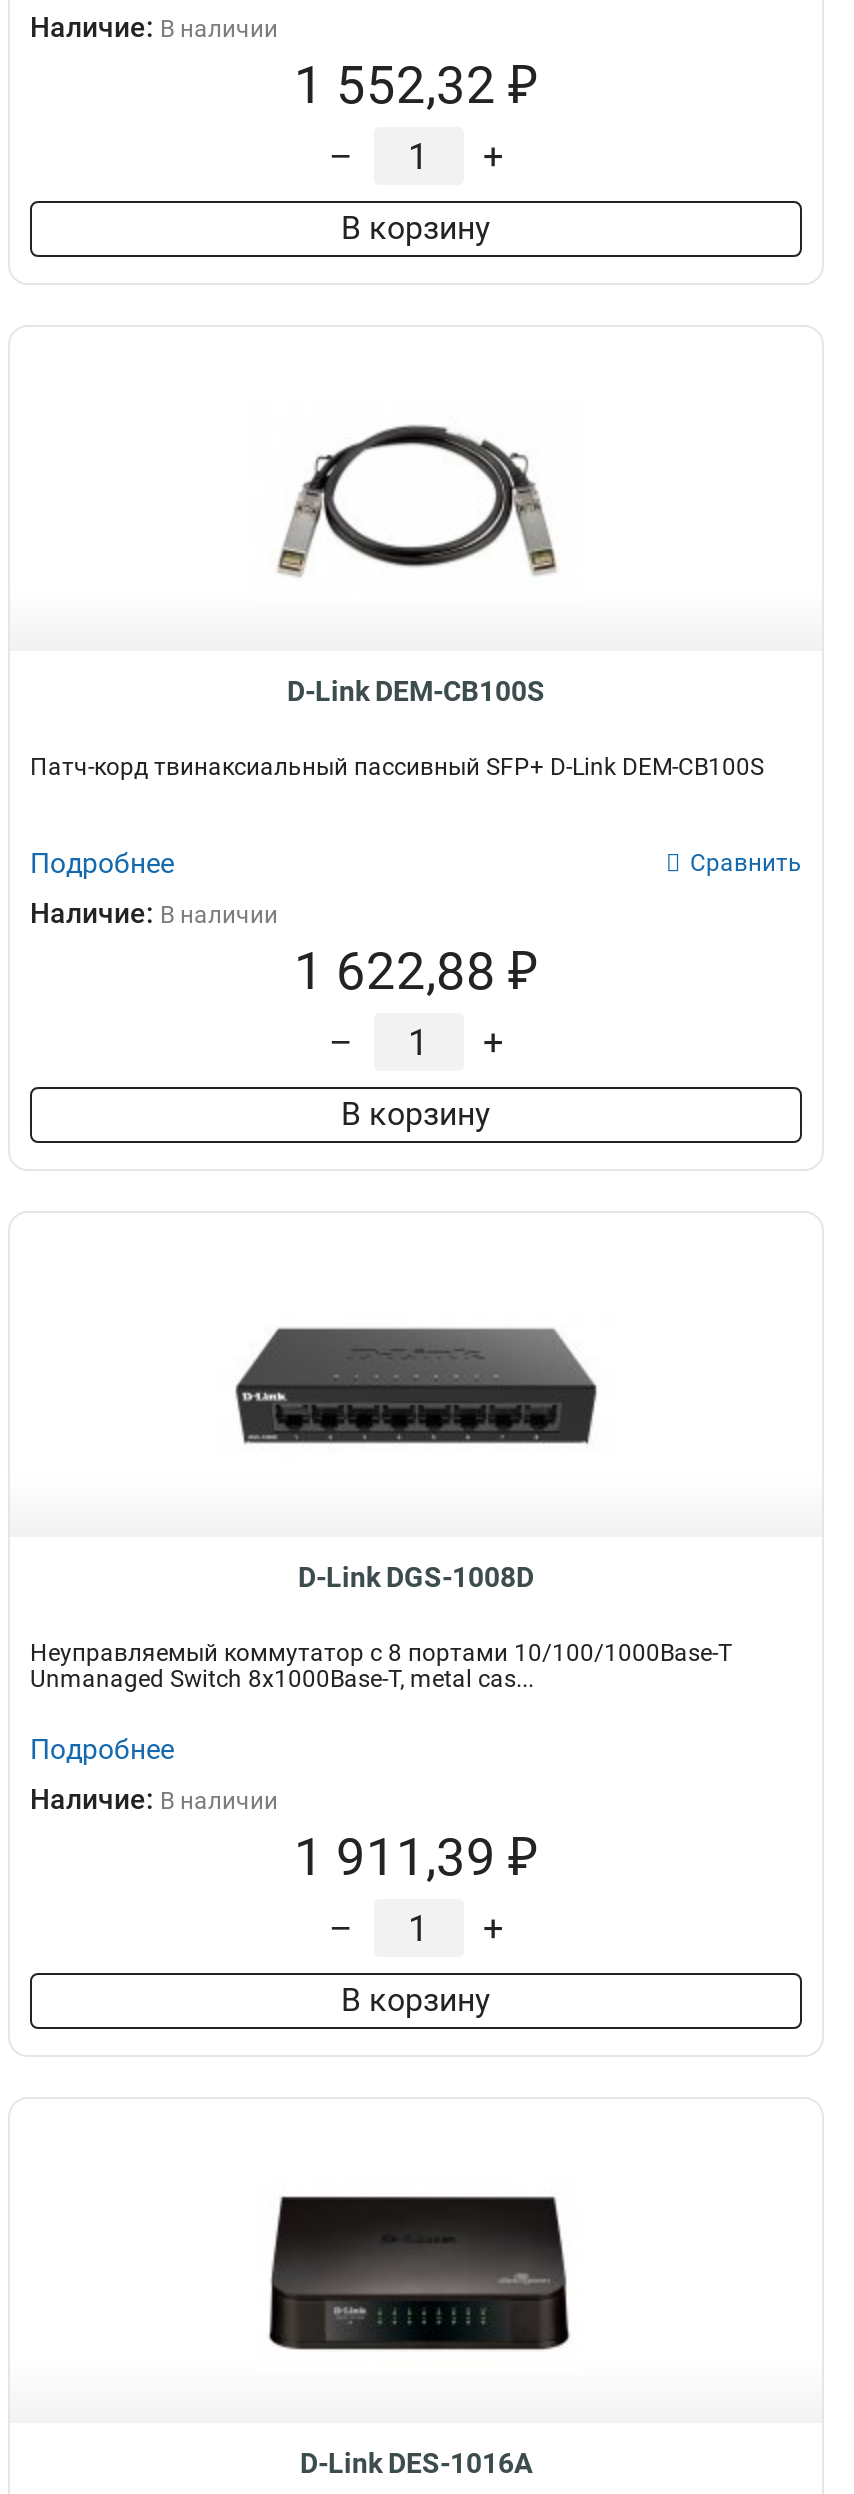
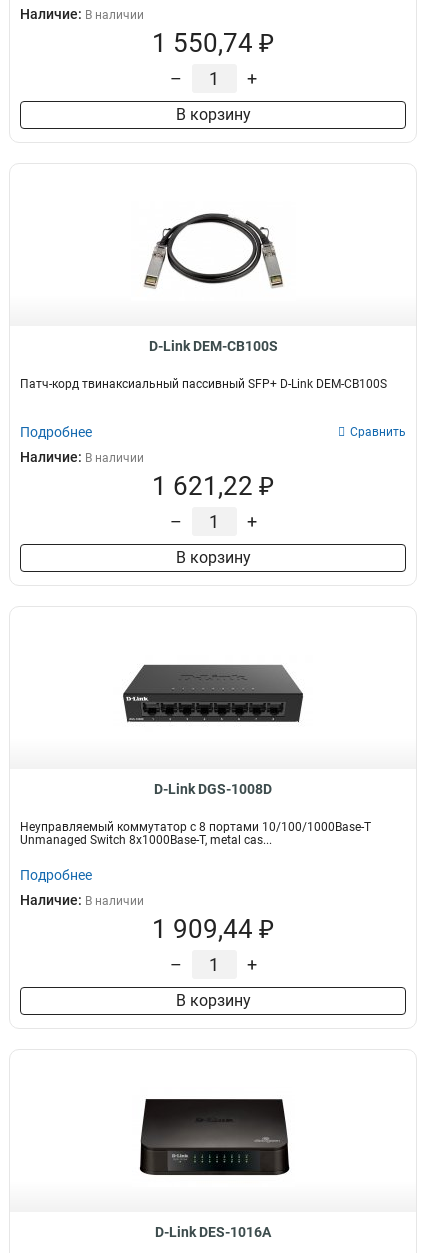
- 1 552,32 ₽
+ 1 550,74 ₽

- 1 622,88 ₽
+ 1 621,22 ₽

- 1 911,39 ₽
+ 1 909,44 ₽
